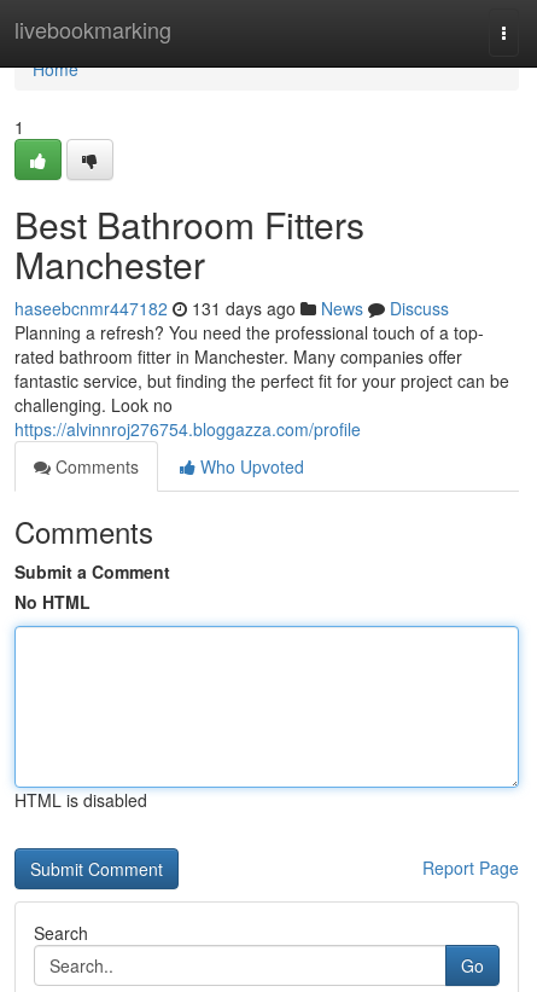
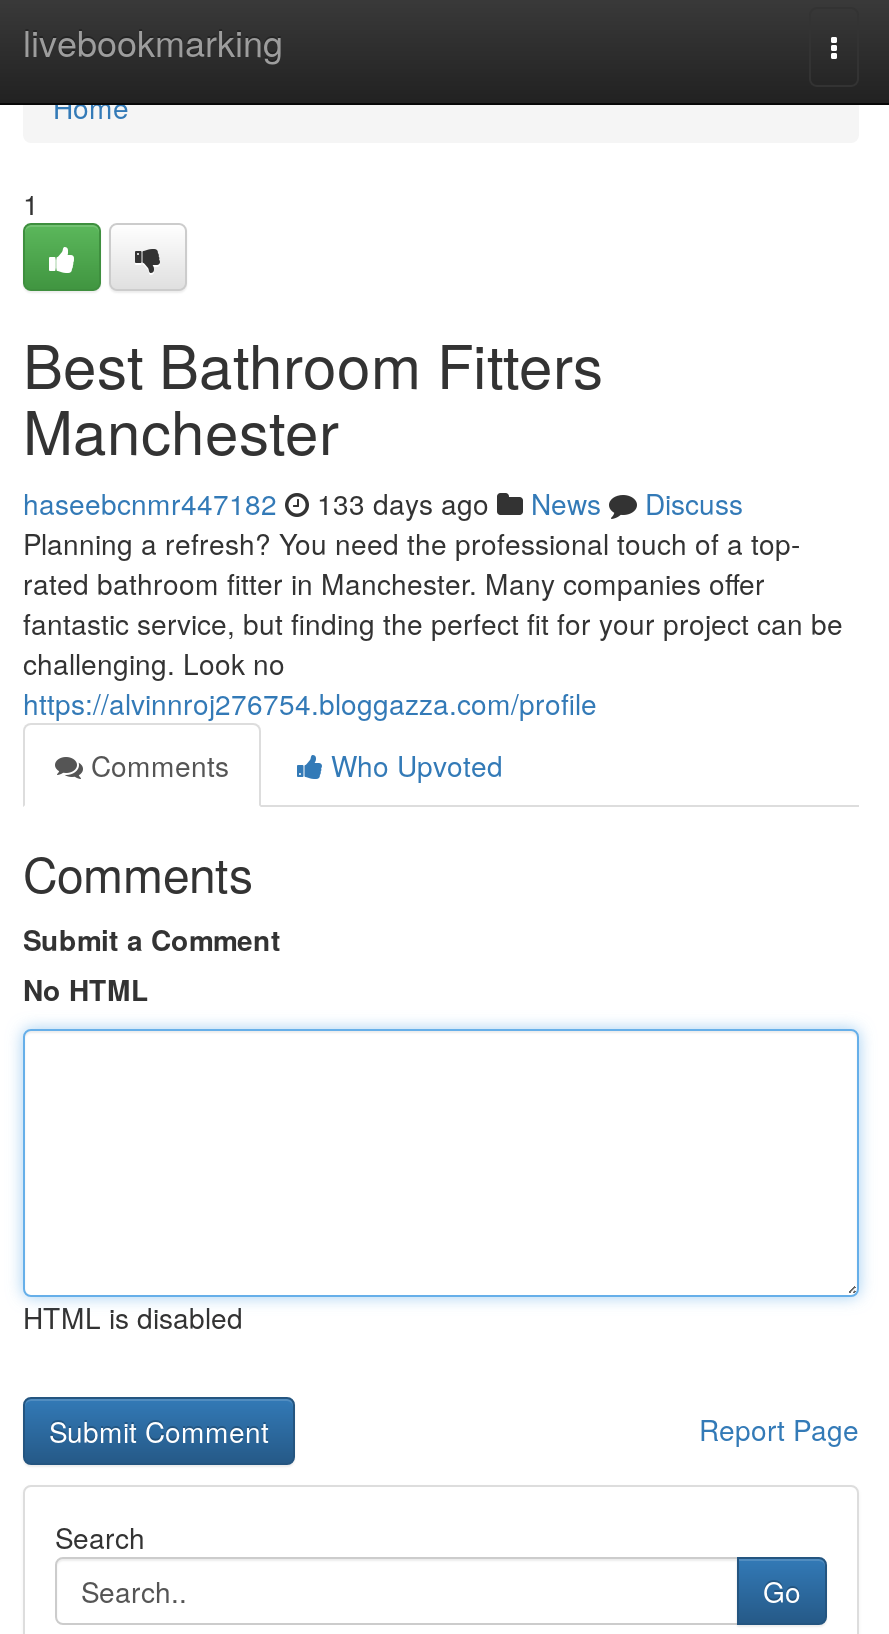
- haseebcnmr447182 131 days ago News Discuss
+ haseebcnmr447182 133 days ago News Discuss
